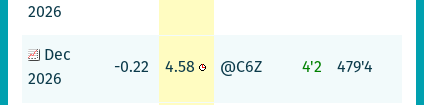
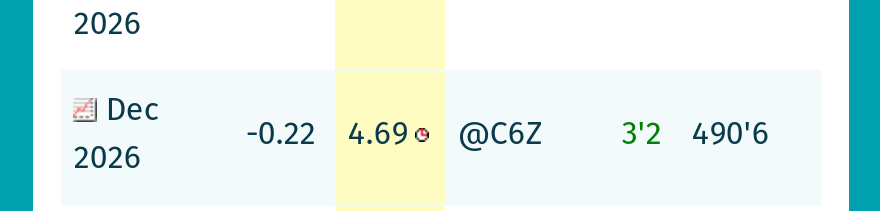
- -0.22 4.58 @C6Z
+ -0.22 4.69 @C6Z

- 4'2
+ 3'2

- 479'4
+ 490'6
